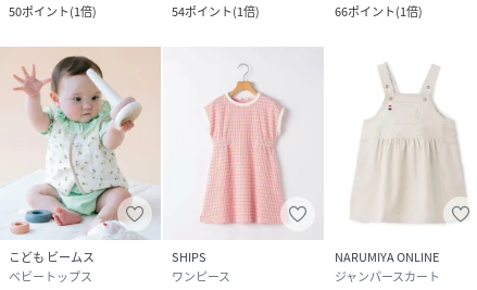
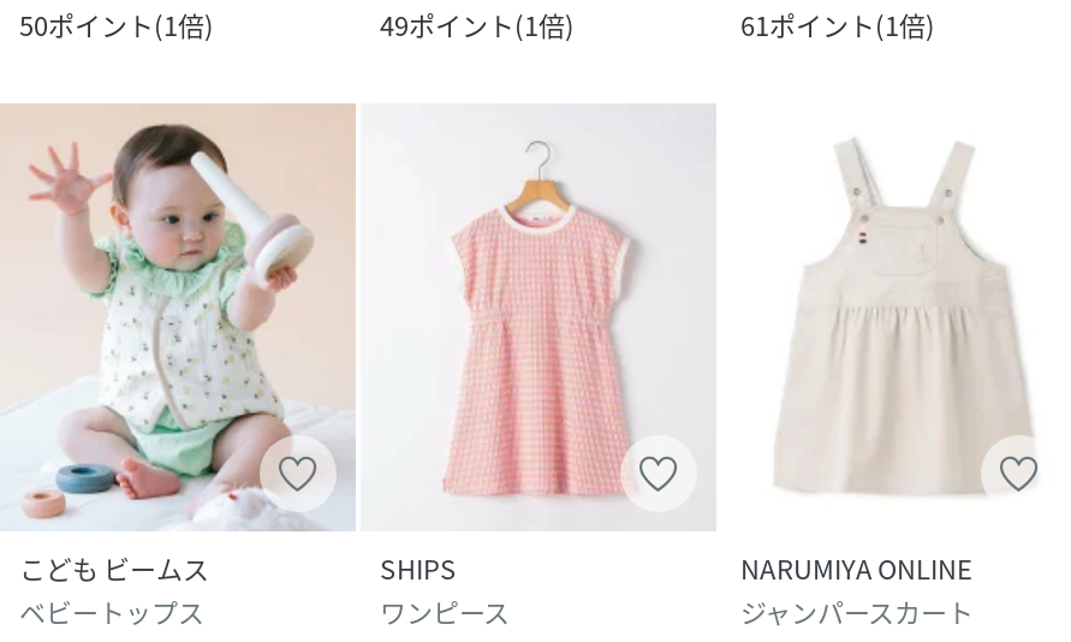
- 54ポイント(1倍)
+ 49ポイント(1倍)

- 66ポイント(1倍)
+ 61ポイント(1倍)
